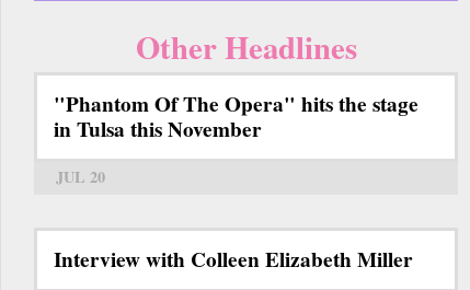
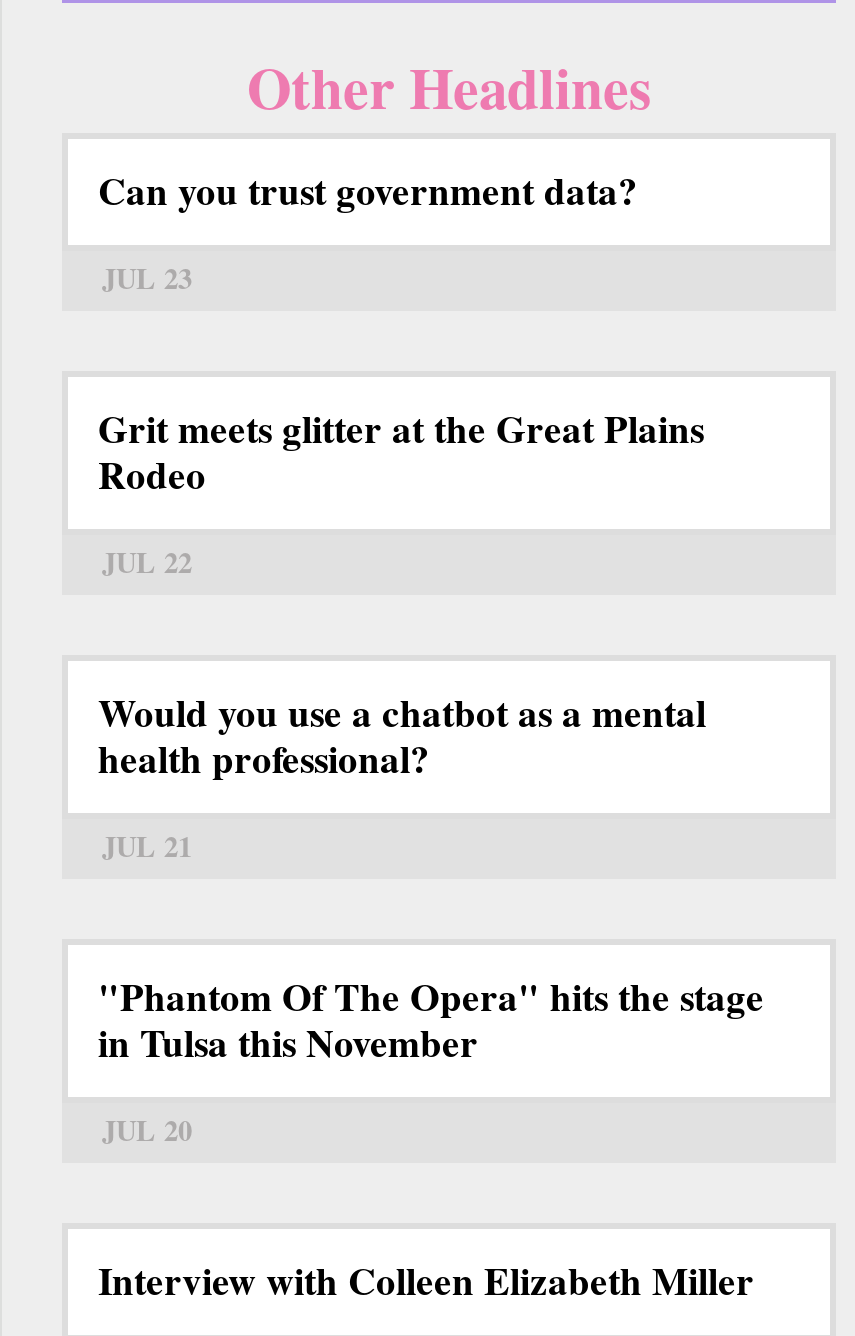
+ Can you trust government data?
+ JUL 23
+ Grit meets glitter at the Great Plains
+ Rodeo
+ JUL 22
+ Would you use a chatbot as a mental
+ health professional?
+ JUL 21
